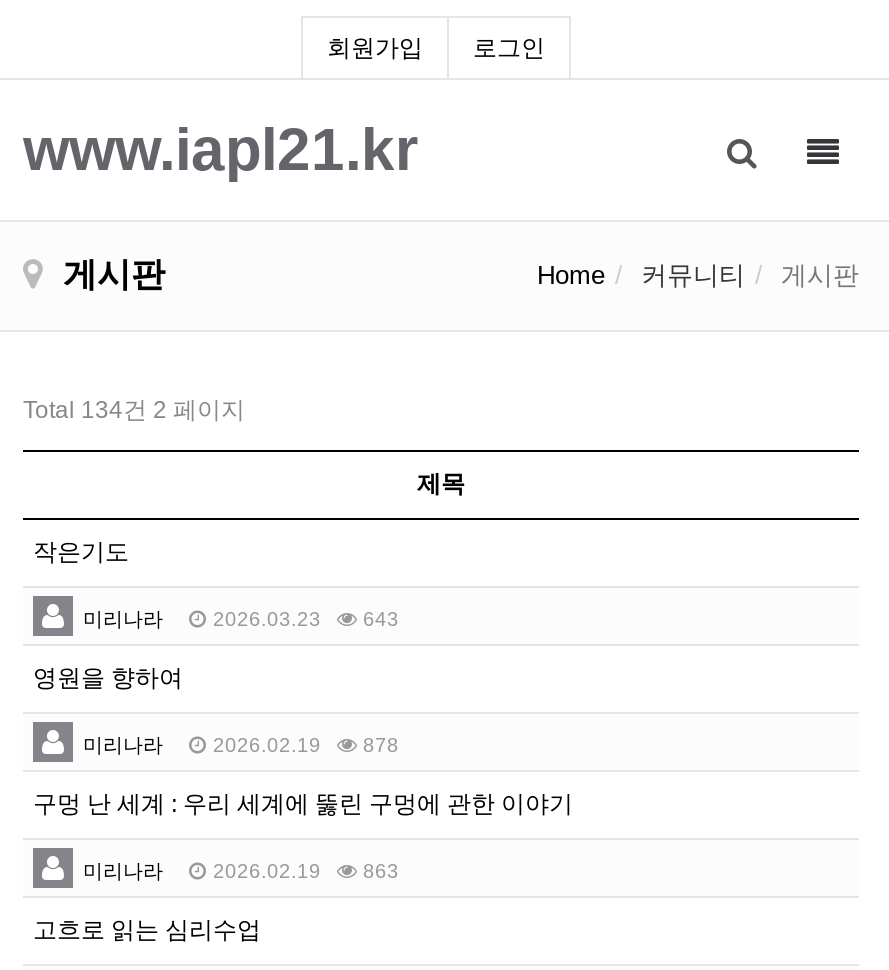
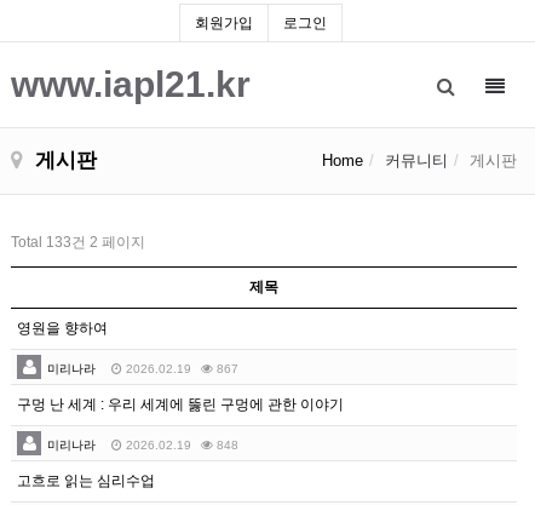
- Total 134건 2 페이지
+ Total 133건 2 페이지

- 작은기도
- 미리나라
- 2026.03.23
- 643

- 미리나라 2026.02.19 878
+ 미리나라 2026.02.19 867

- 미리나라 2026.02.19 863
+ 미리나라 2026.02.19 848
